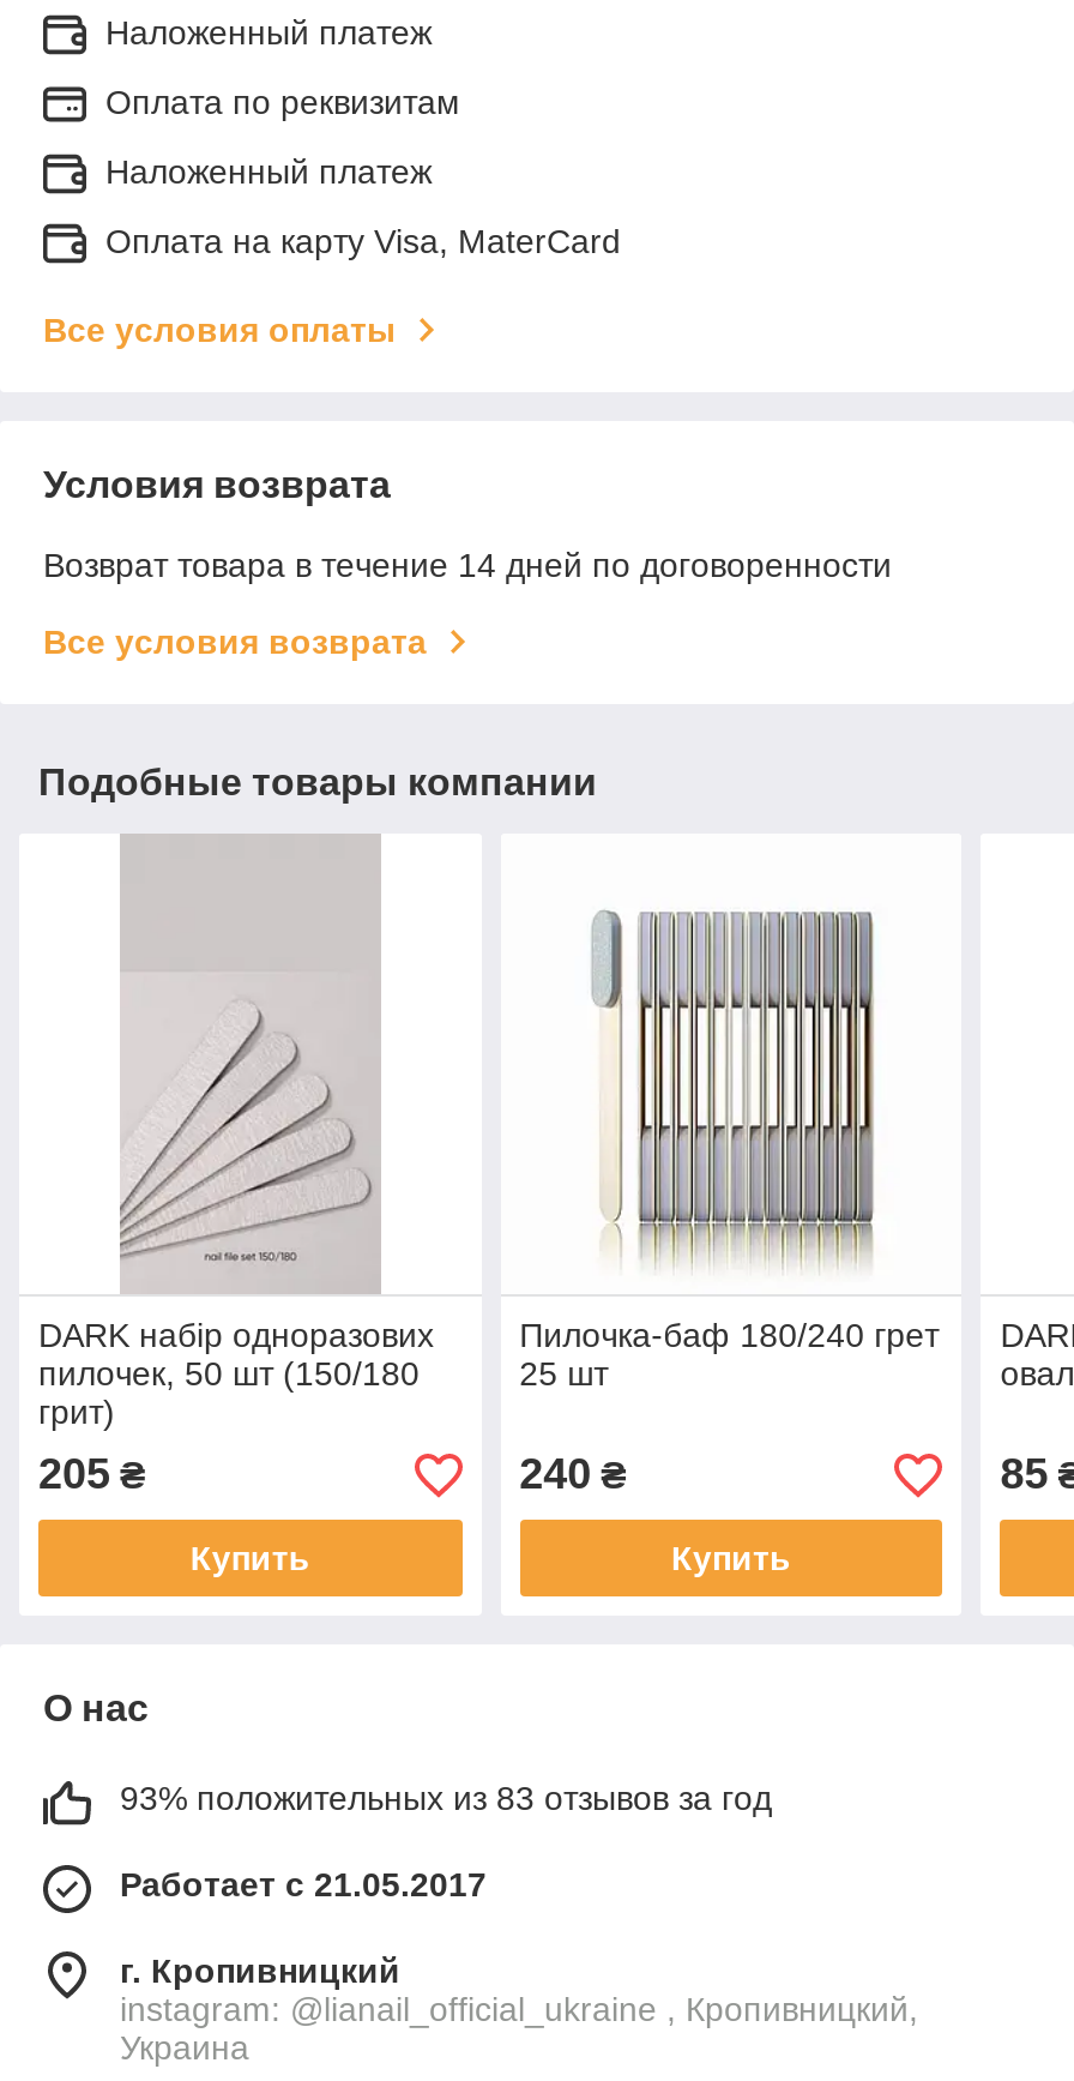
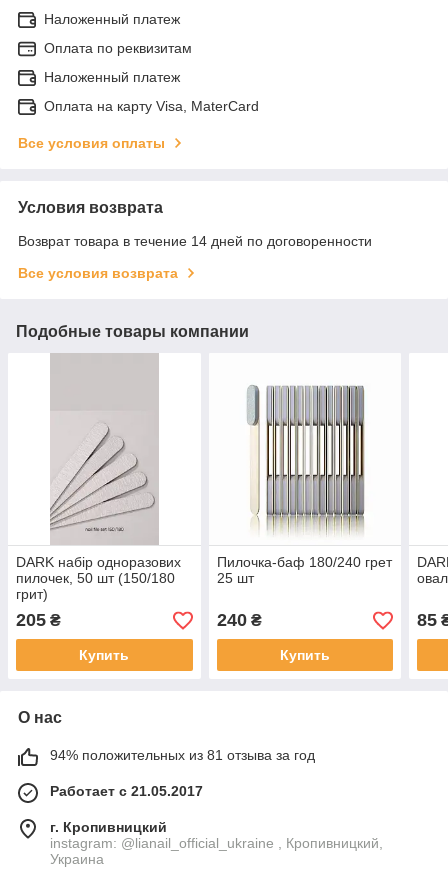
- 93% положительных из 83 отзывов за год
+ 94% положительных из 81 отзыва за год
